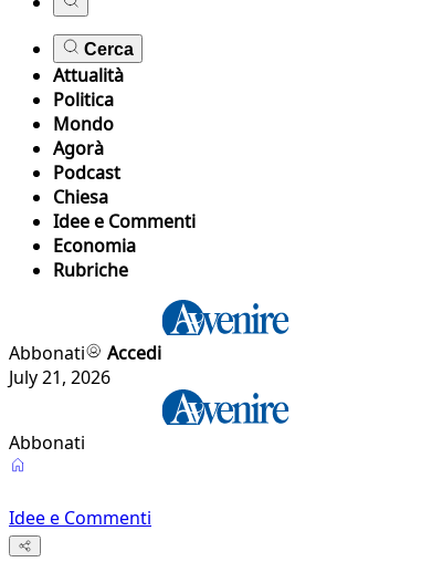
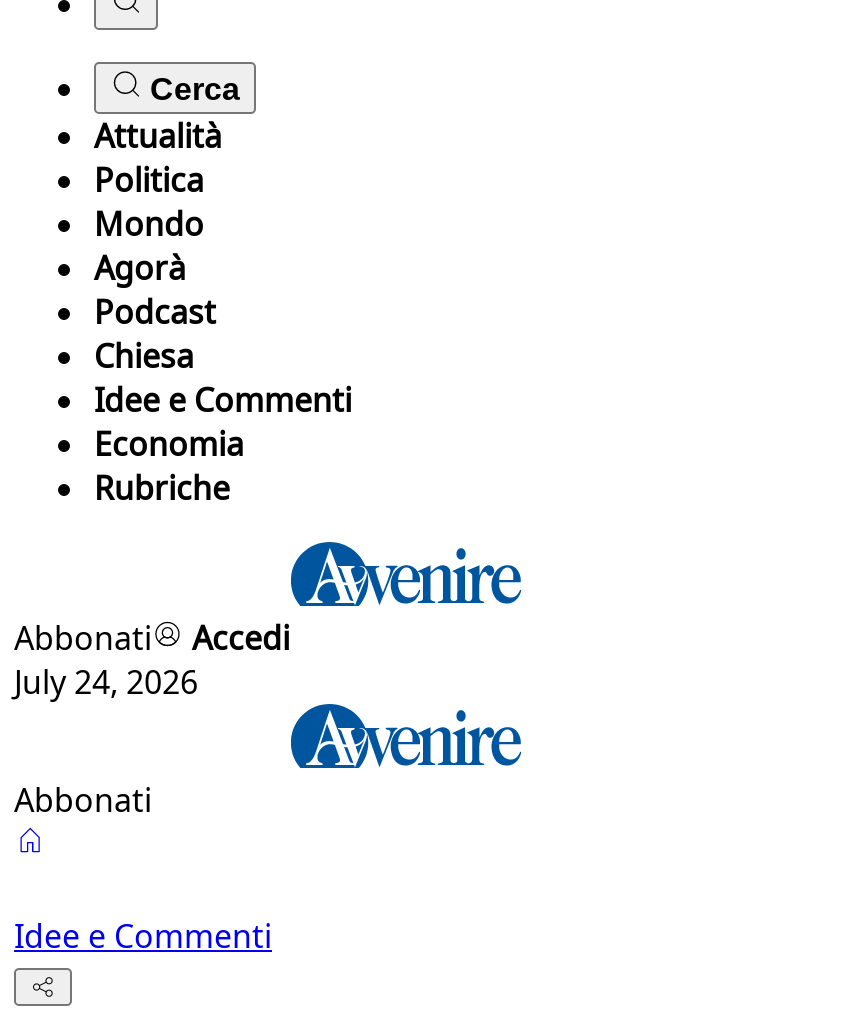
- July 21, 2026
+ July 24, 2026
